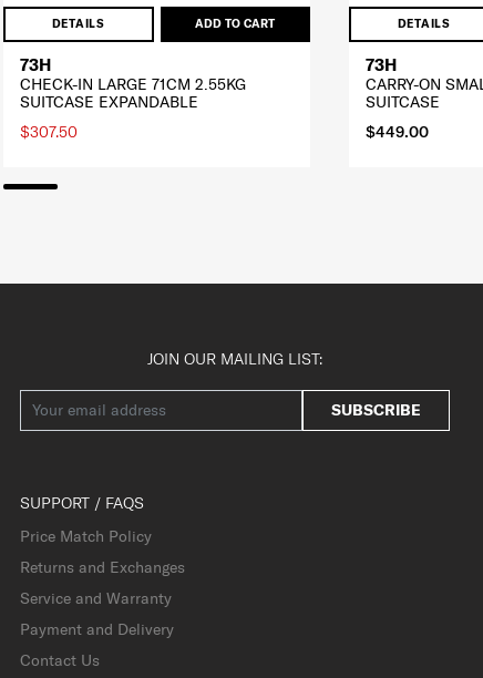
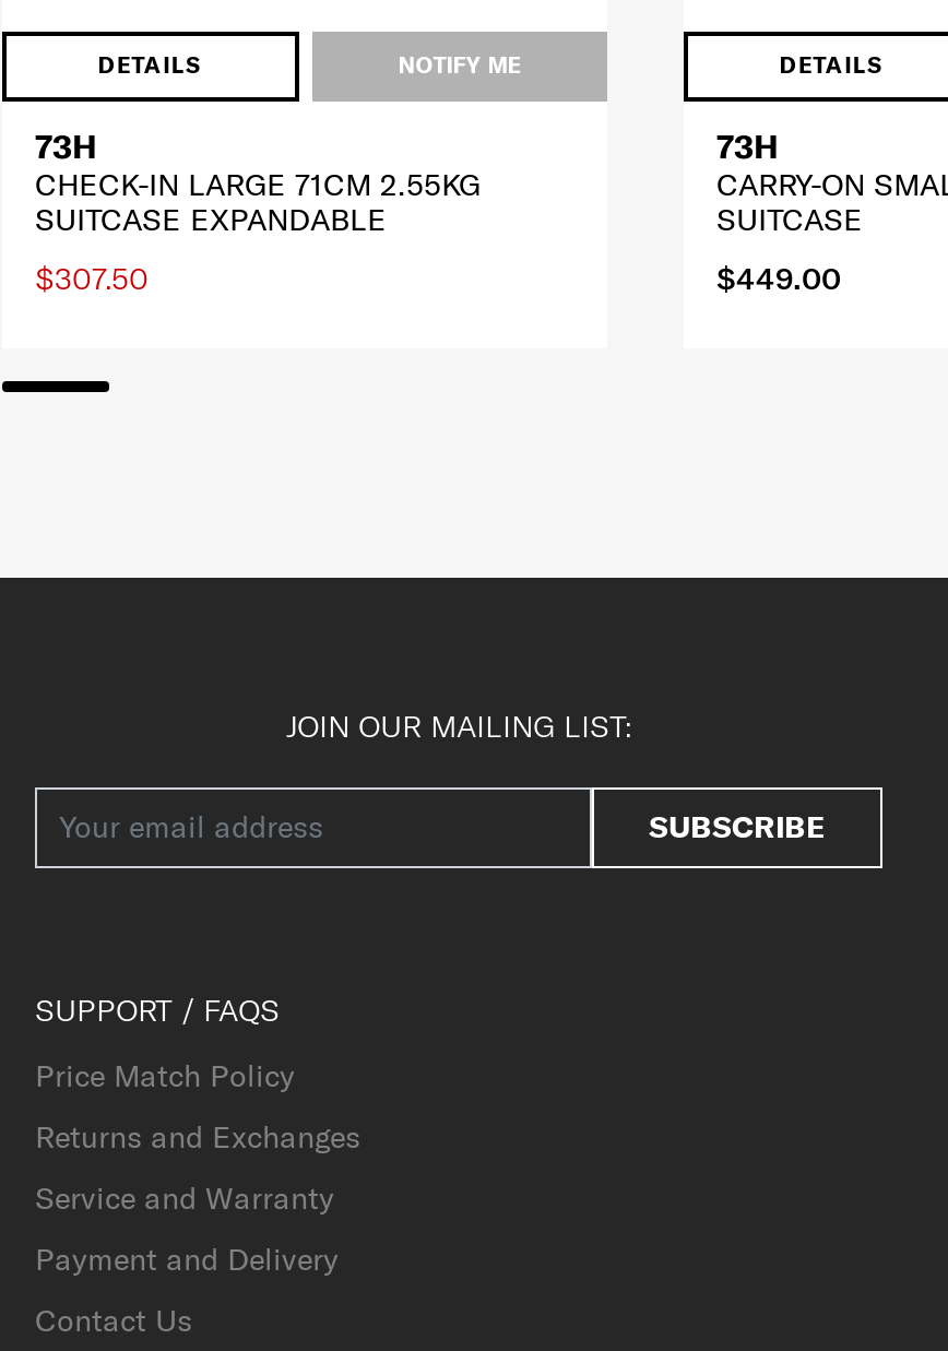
- ADD TO CART
+ NOTIFY ME
